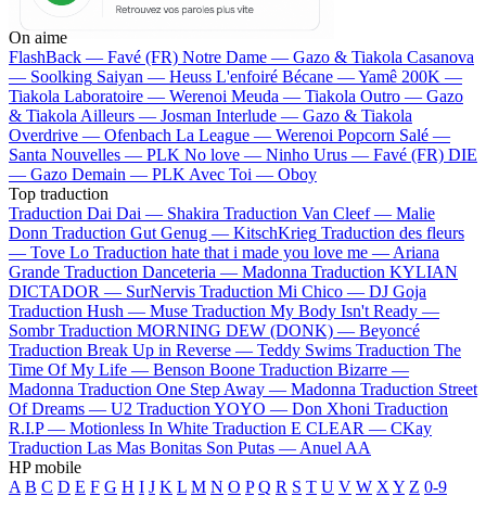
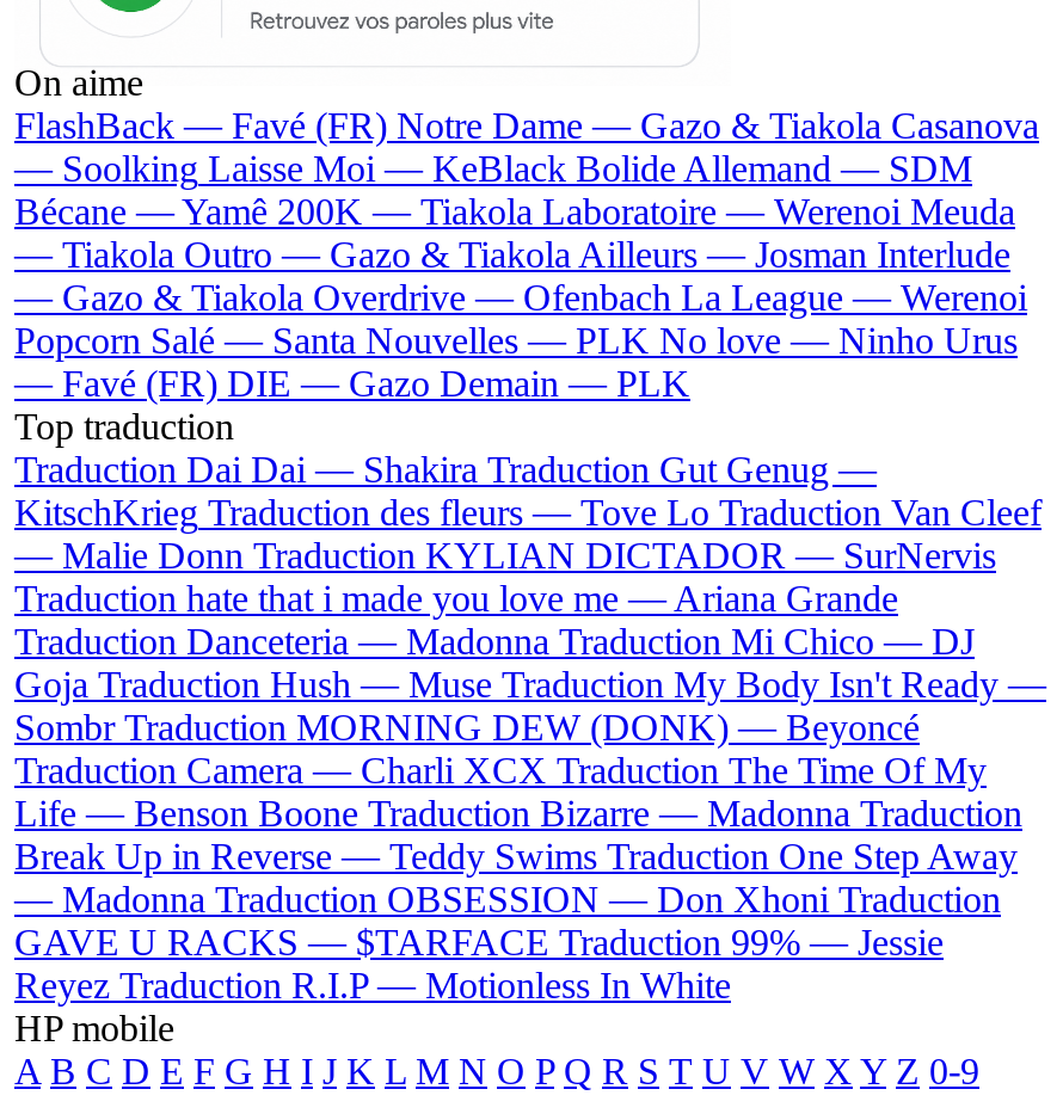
- — Soolking Saiyan — Heuss L'enfoiré Bécane — Yamê 200K —
- Tiakola Laboratoire — Werenoi Meuda — Tiakola Outro — Gazo
- & Tiakola Ailleurs — Josman Interlude — Gazo & Tiakola
- Overdrive — Ofenbach La League — Werenoi Popcorn Salé —
- Santa Nouvelles — PLK No love — Ninho Urus — Favé (FR) DIE
- — Gazo Demain — PLK Avec Toi — Oboy
+ — Soolking Laisse Moi — KeBlack Bolide Allemand — SDM
+ Bécane — Yamê 200K — Tiakola Laboratoire — Werenoi Meuda
+ — Tiakola Outro — Gazo & Tiakola Ailleurs — Josman Interlude
+ — Gazo & Tiakola Overdrive — Ofenbach La League — Werenoi
+ Popcorn Salé — Santa Nouvelles — PLK No love — Ninho Urus
+ —Favé (FR) DIE — Gazo Demain — PLK

- Traduction Dai Dai — Shakira Traduction Van Cleef — Malie
- Donn Traduction Gut Genug — KitschKrieg Traduction des fleurs
- — Tove Lo Traduction hate that i made you love me — Ariana
- Grande Traduction Danceteria — Madonna Traduction KYLIAN
- DICTADOR — SurNervis Traduction Mi Chico — DJ Goja
- Traduction Hush — Muse Traduction My Body Isn't Ready —
+ Traduction Dai Dai — Shakira Traduction Gut Genug —
+ KitschKrieg Traduction des fleurs — Tove Lo Traduction Van Cleef
+ — Malie Donn Traduction KYLIAN DICTADOR — SurNervis
+ Traduction hate that i made you love me — Ariana Grande
+ Traduction Danceteria — Madonna Traduction Mi Chico — DJ
+ Goja Traduction Hush — Muse Traduction My Body Isn't Ready —

- Traduction Break Up in Reverse — Teddy Swims Traduction The
- Time Of My Life — Benson Boone Traduction Bizarre —
- Madonna Traduction One Step Away — Madonna Traduction Street
- Of Dreams — U2 Traduction YOYO — Don Xhoni Traduction
- R.I.P — Motionless In White Traduction E CLEAR — CKay
- Traduction Las Mas Bonitas Son Putas — Anuel AA
+ Traduction Camera — Charli XCX Traduction The Time Of My
+ Life — Benson Boone Traduction Bizarre — Madonna Traduction
+ Break Up in Reverse — Teddy Swims Traduction One Step Away
+ — Madonna Traduction OBSESSION — Don Xhoni Traduction
+ GAVE U RACKS — $TARFACE Traduction 99% — Jessie
+ Reyez Traduction R.I.P — Motionless In White
